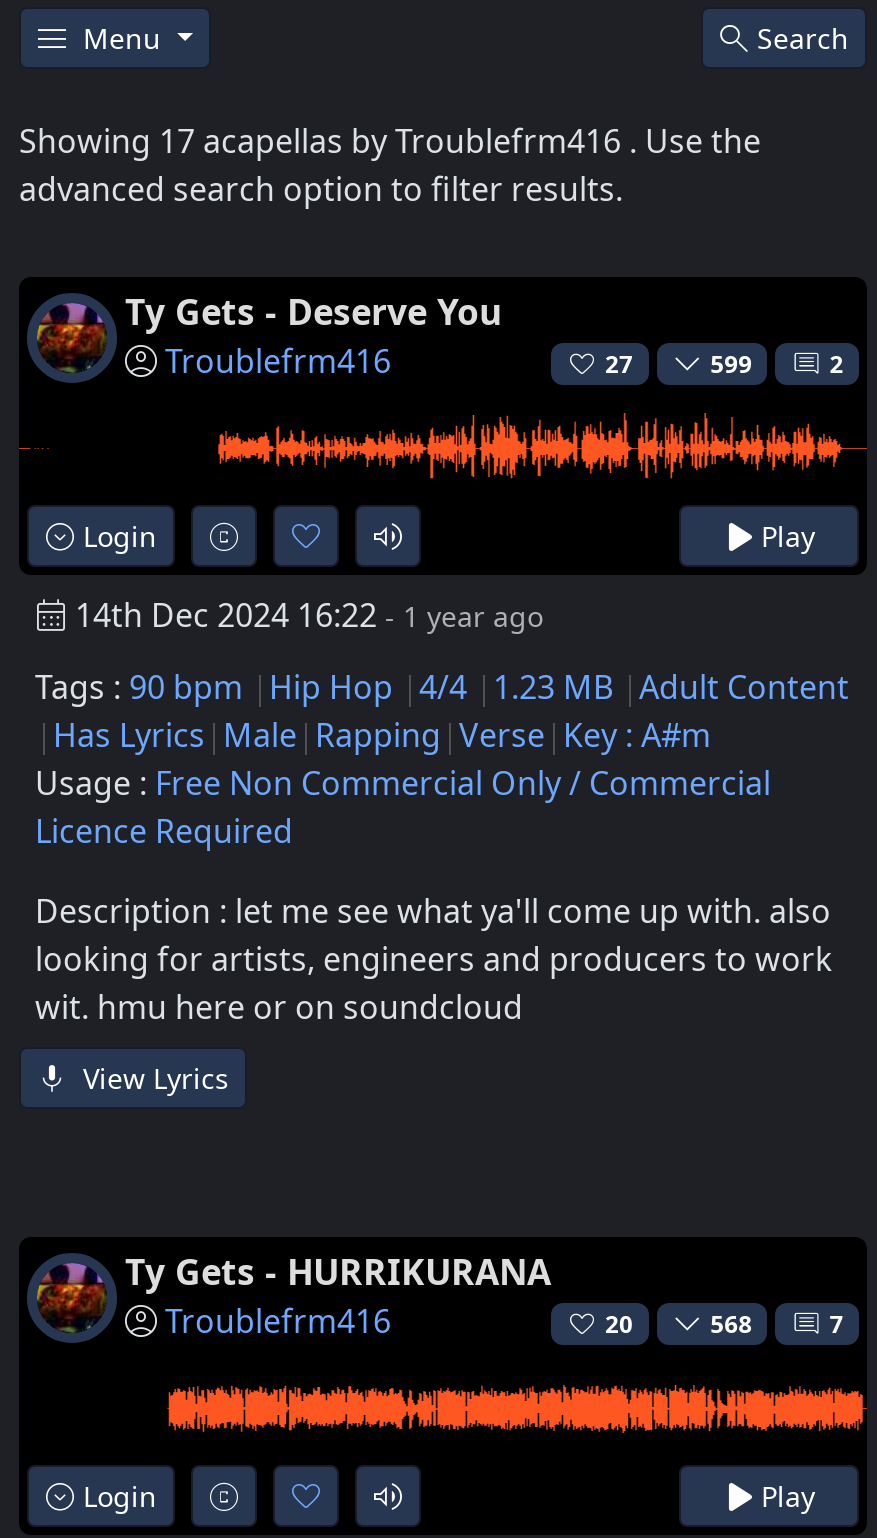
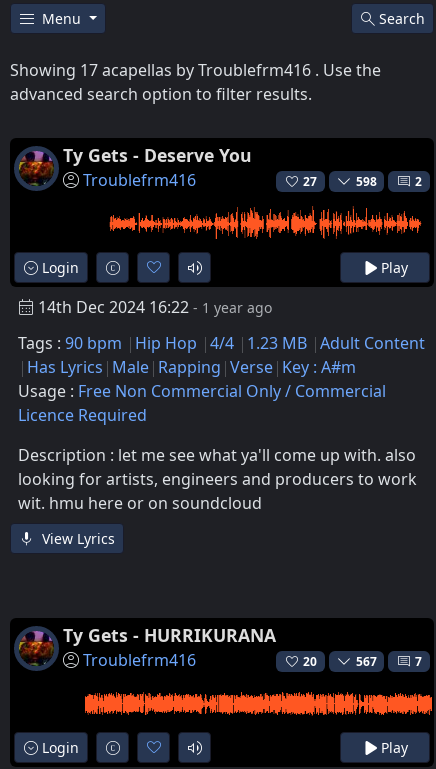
- 599
+ 598

- 568
+ 567
